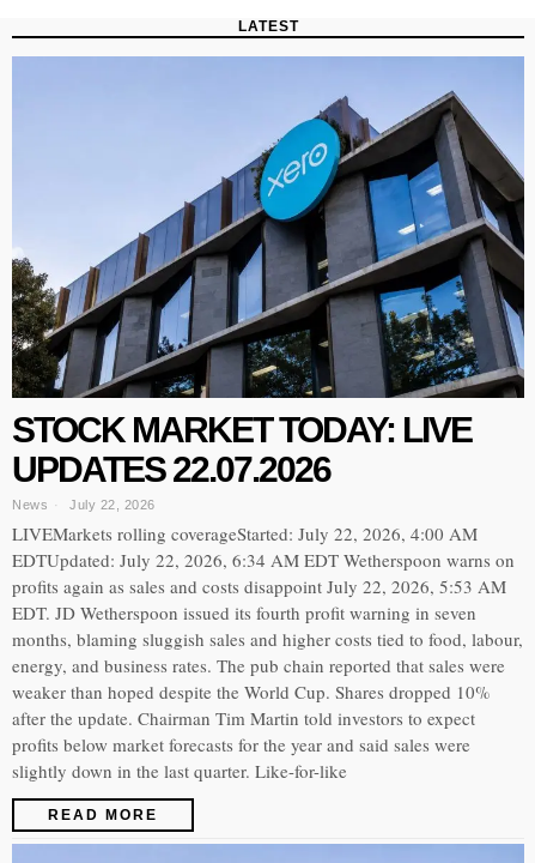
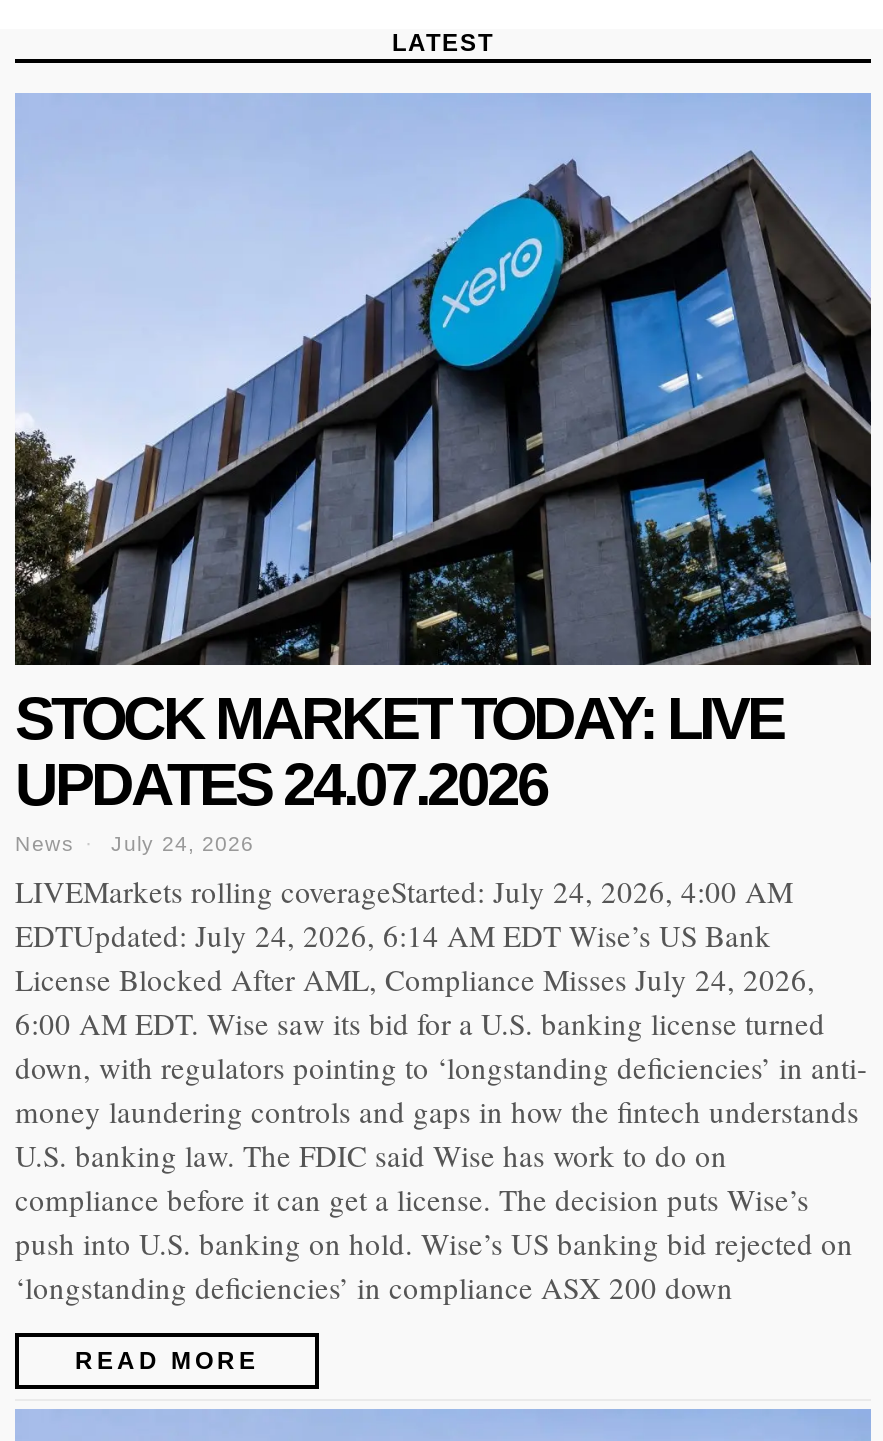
- UPDATES 22.07.2026
+ UPDATES 24.07.2026

- July 22, 2026
- LIVEMarkets rolling coverageStarted: July 22, 2026, 4:00 AM
- EDTUpdated: July 22, 2026, 6:34 AM EDT Wetherspoon warns on
- profits again as sales and costs disappoint July 22, 2026, 5:53 AM
- EDT. JD Wetherspoon issued its fourth profit warning in seven
- months, blaming sluggish sales and higher costs tied to food, labour,
- energy, and business rates. The pub chain reported that sales were
- weaker than hoped despite the World Cup. Shares dropped 10%
- after the update. Chairman Tim Martin told investors to expect
- profits below market forecasts for the year and said sales were
- slightly down in the last quarter. Like-for-like
+ July 24, 2026
+ LIVEMarkets rolling coverageStarted: July 24, 2026, 4:00 AM
+ EDTUpdated: July 24, 2026, 6:14 AM EDT Wise’s US Bank
+ License Blocked After AML, Compliance Misses July 24, 2026,
+ 6:00 AM EDT. Wise saw its bid for a U.S. banking license turned
+ down, with regulators pointing to ‘longstanding deficiencies’ in anti-
+ money laundering controls and gaps in how the fintech understands
+ U.S. banking law. The FDIC said Wise has work to do on
+ compliance before it can get a license. The decision puts Wise’s
+ push into U.S. banking on hold. Wise’s US banking bid rejected on
+ ‘longstanding deficiencies’ in compliance ASX 200 down
